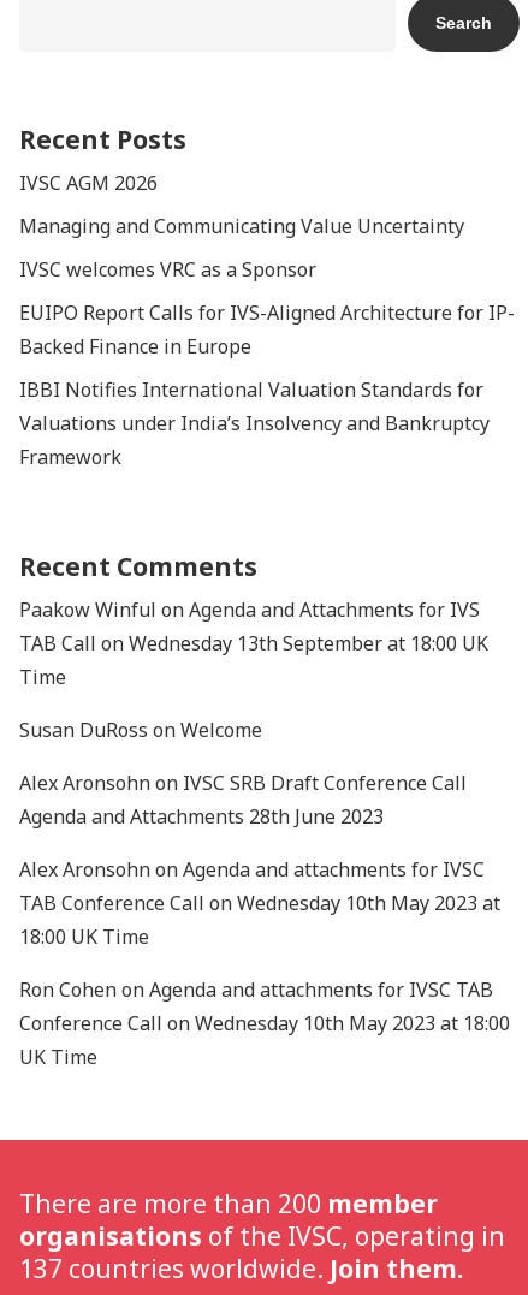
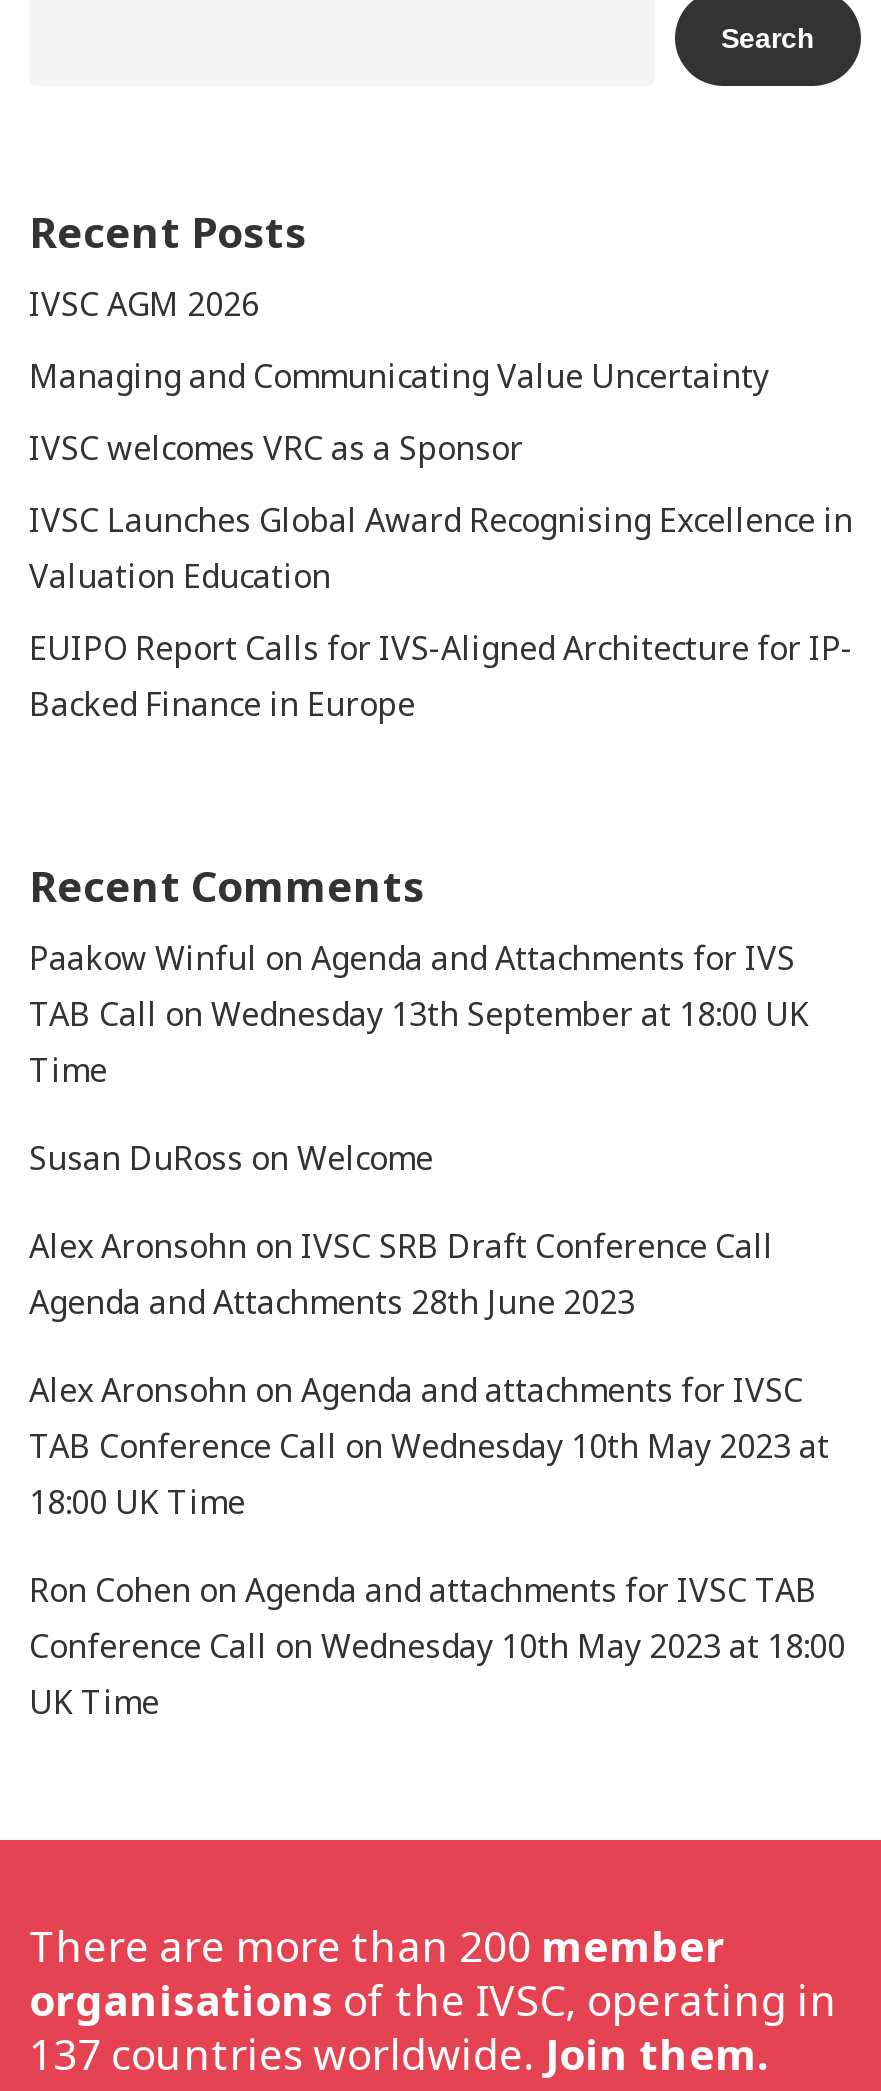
+ IVSC Launches Global Award Recognising Excellence in
+ Valuation Education

moved down: EUIPO Report Calls for IVS-Aligned Architecture for IP- | Backed Finance in Europe

- IBBI Notifies International Valuation Standards for
- Valuations under India’s Insolvency and Bankruptcy
- Framework
